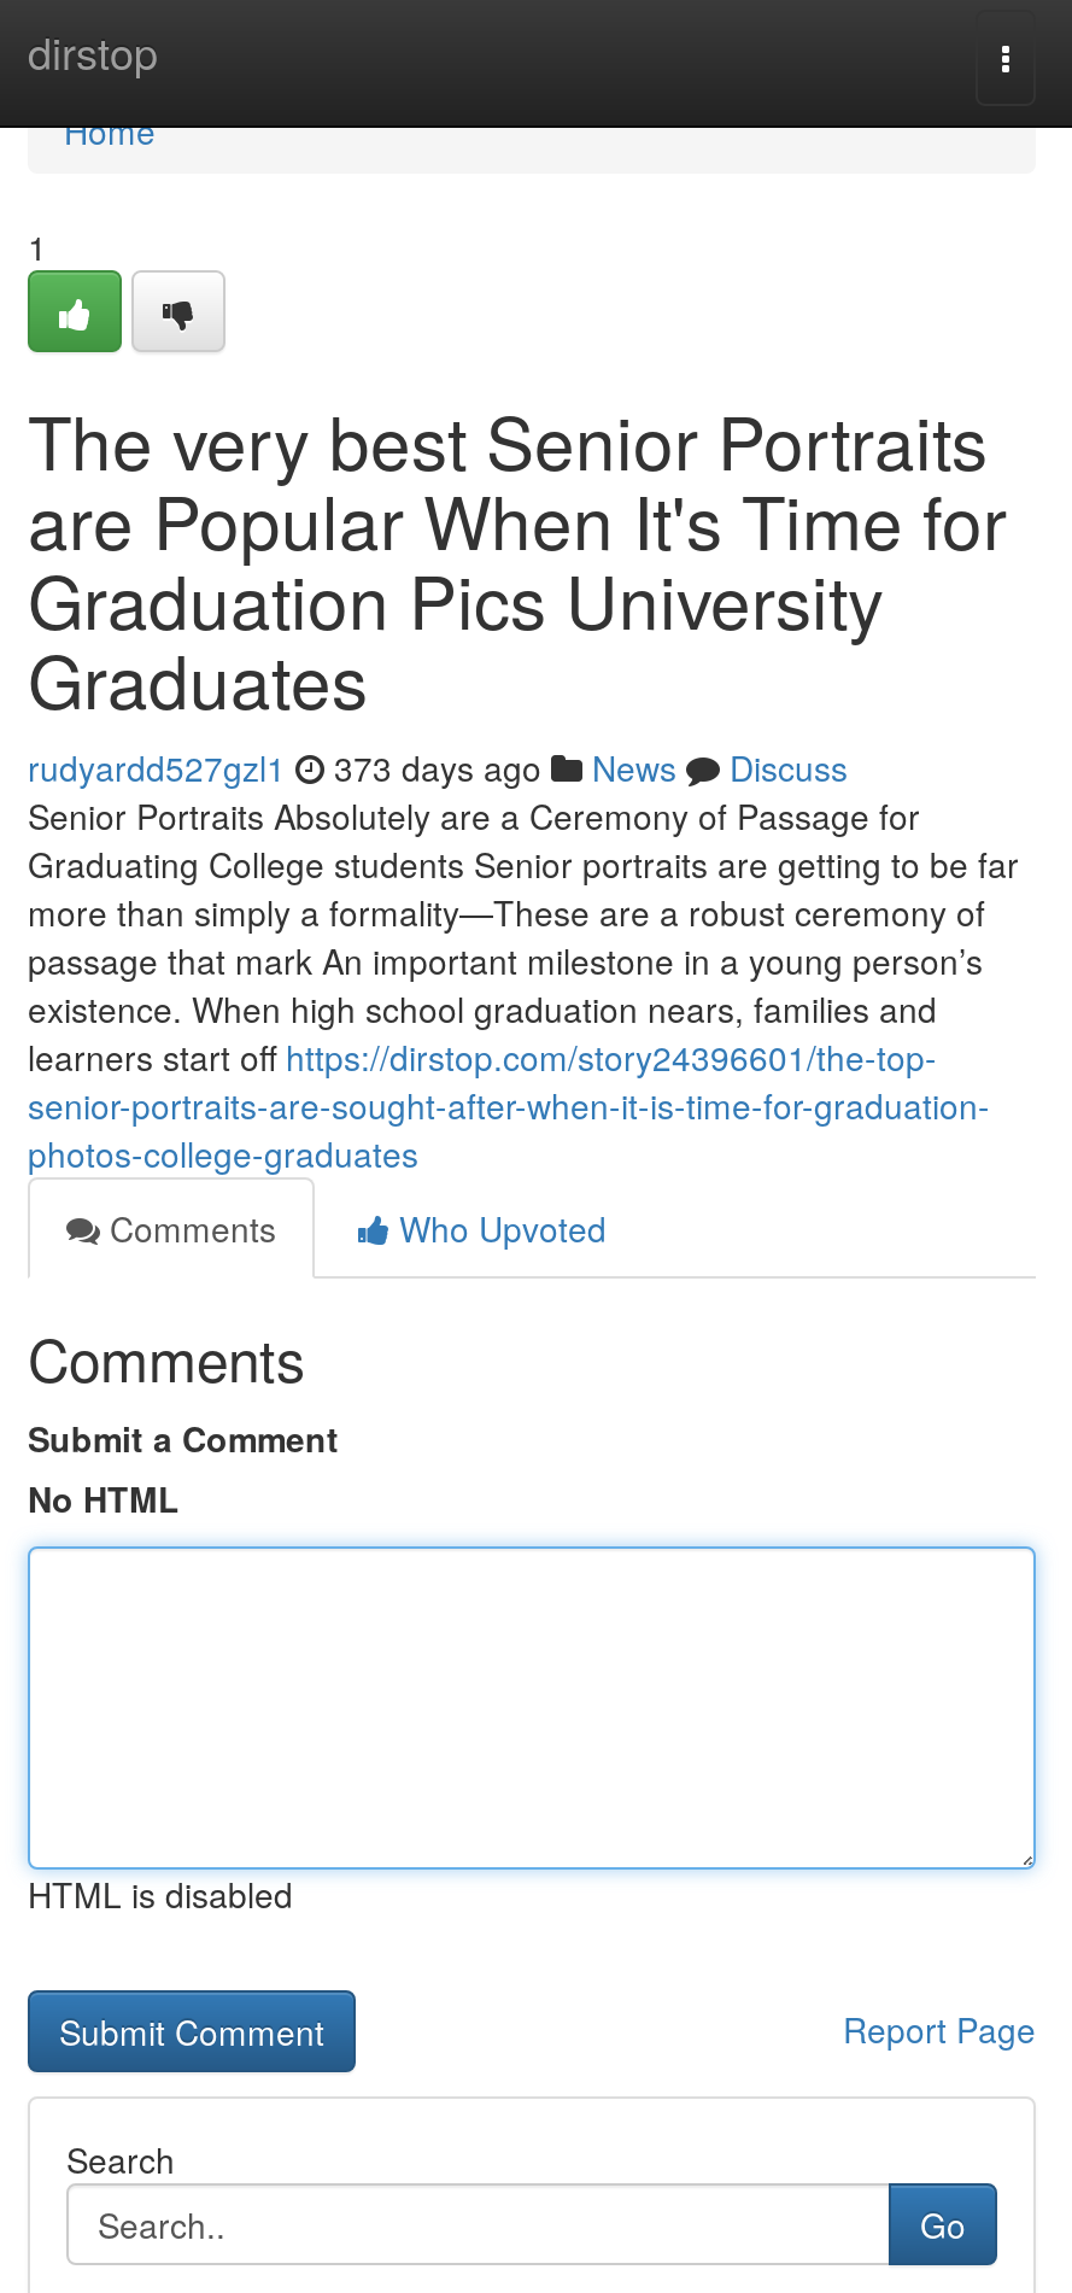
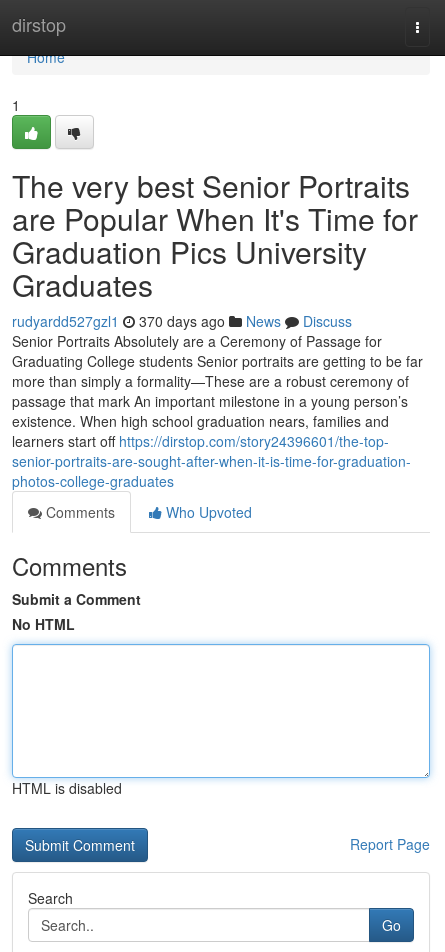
- rudyardd527gzl1 373 days ago News Discuss
+ rudyardd527gzl1 370 days ago News Discuss
